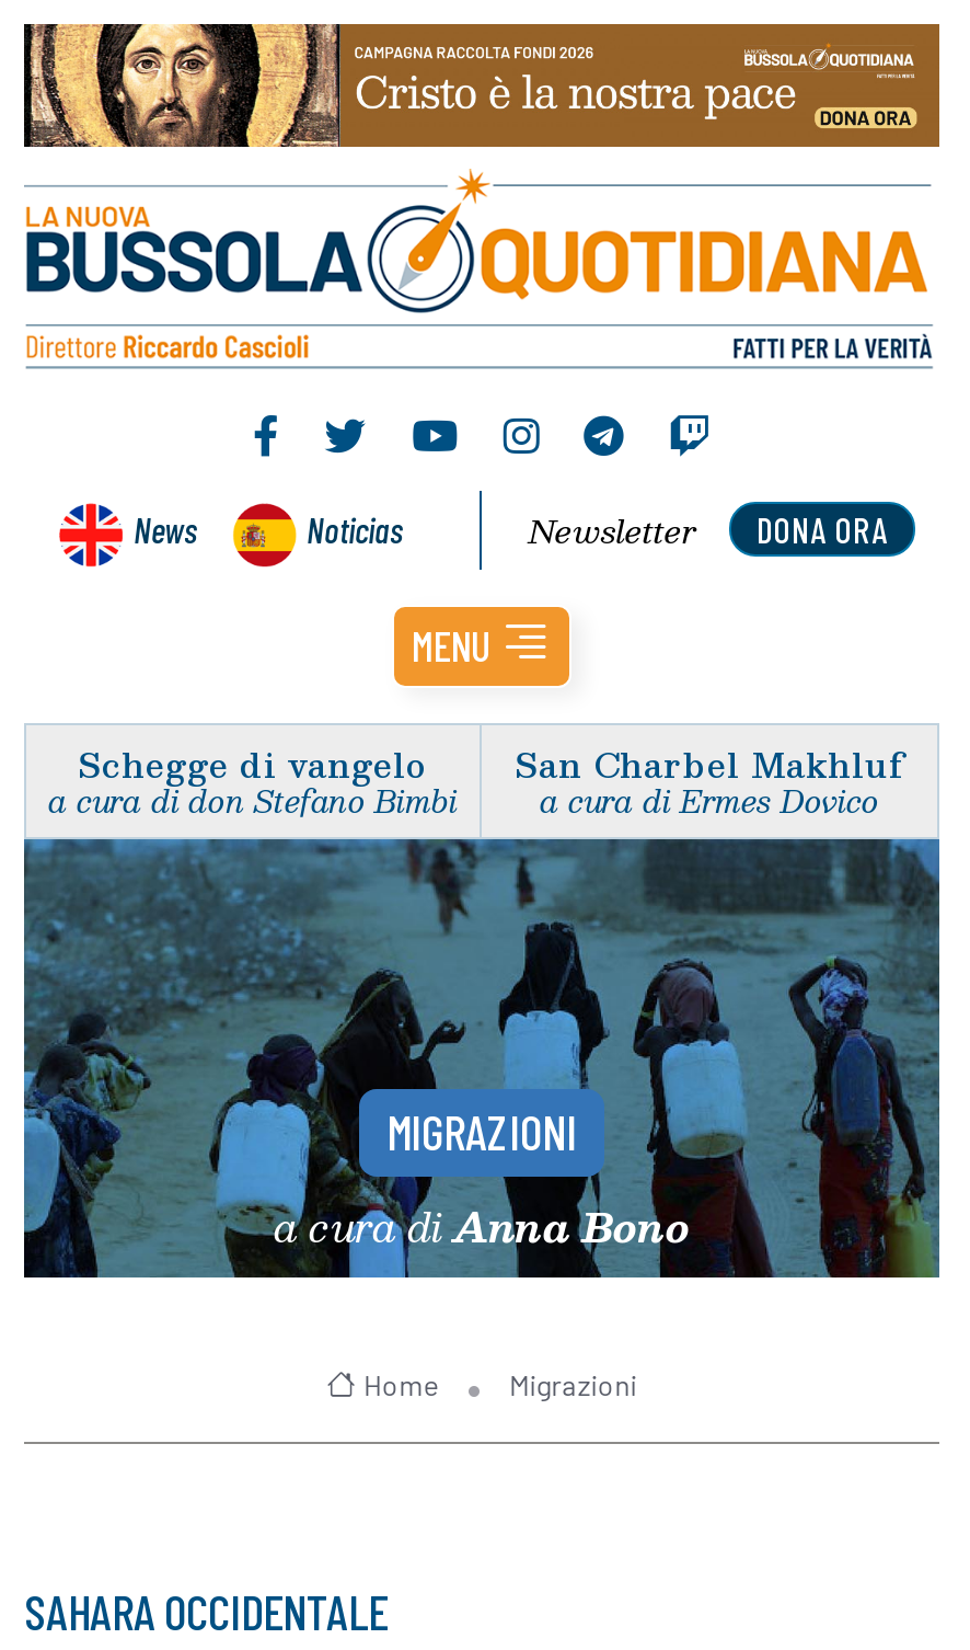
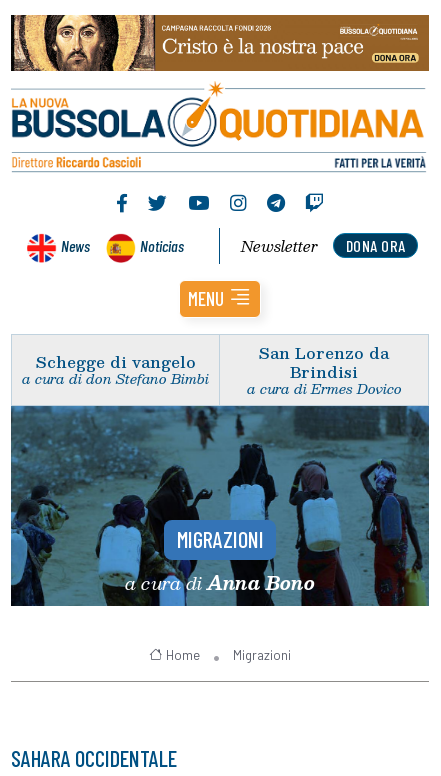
- San Charbel Makhluf
+ San Lorenzo da
+ Brindisi
